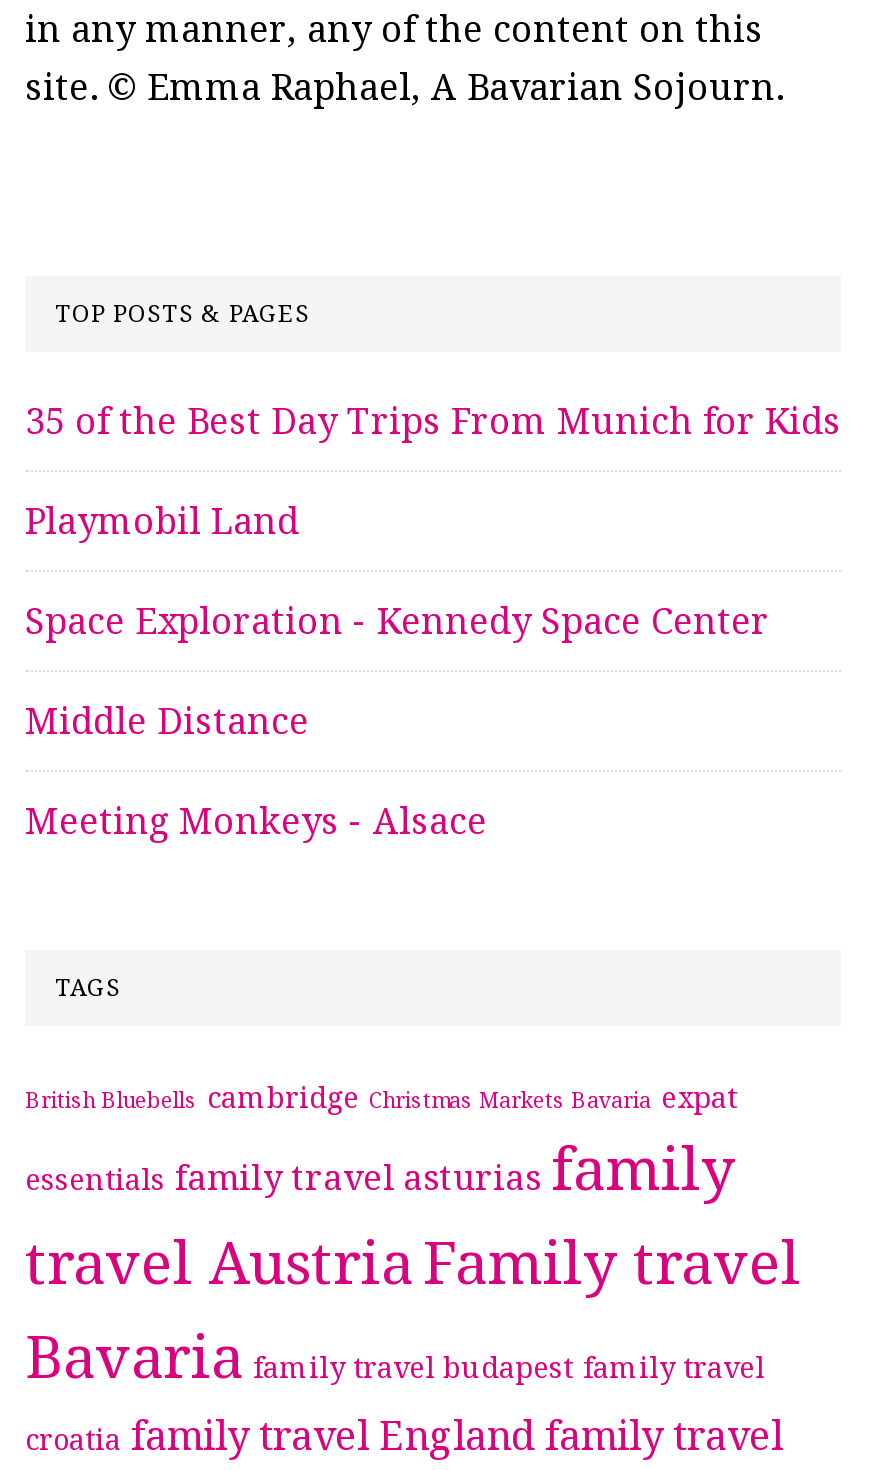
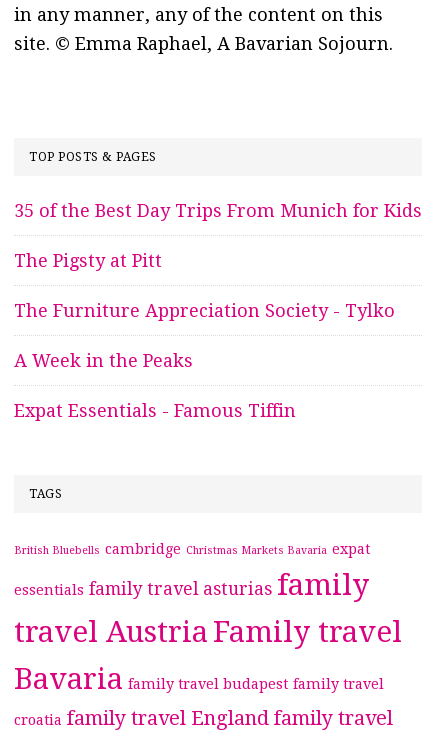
- Playmobil Land
+ The Pigsty at Pitt

- Space Exploration - Kennedy Space Center
+ The Furniture Appreciation Society - Tylko

- Middle Distance
+ A Week in the Peaks

- Meeting Monkeys - Alsace
+ Expat Essentials - Famous Tiffin
